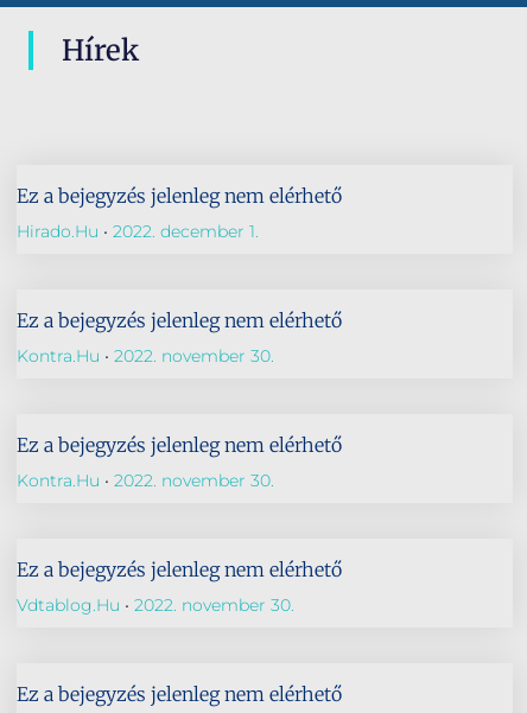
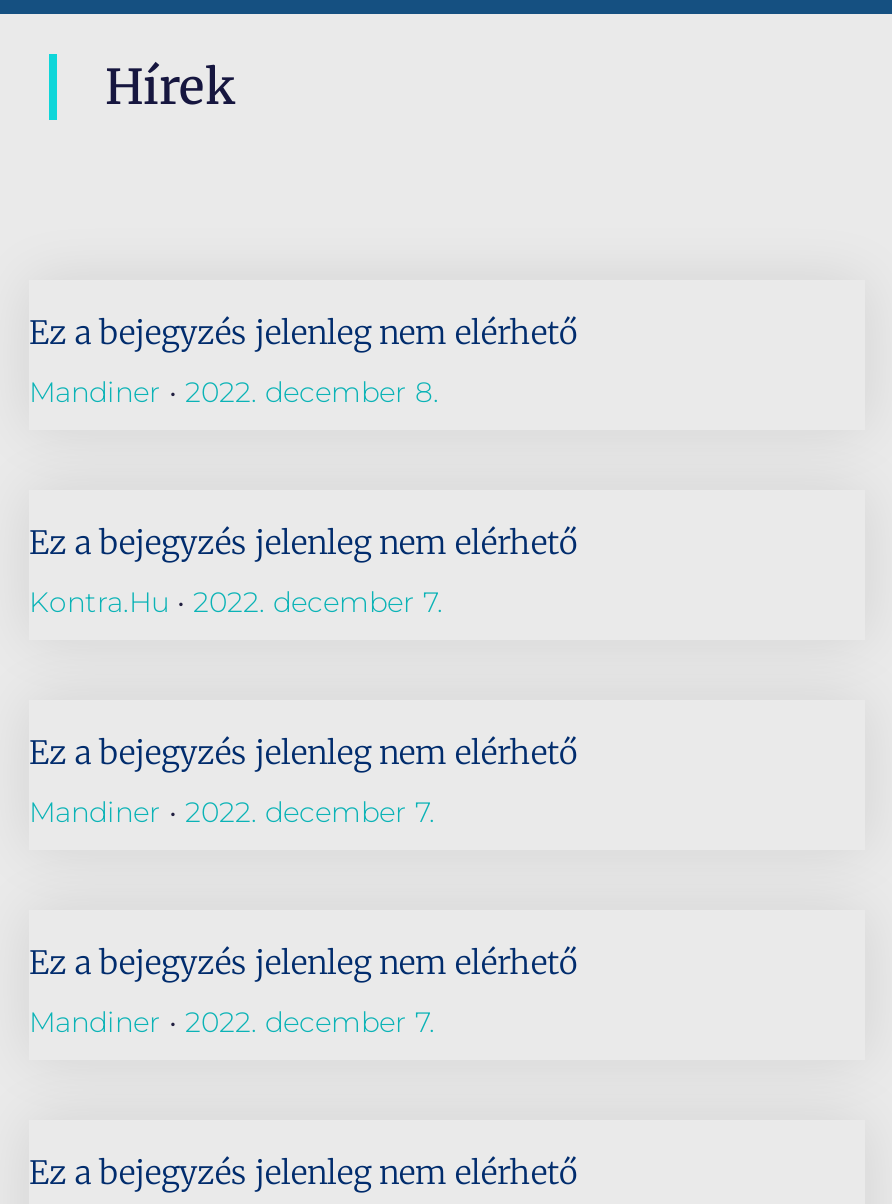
- Hirado.hu 2022. december 1.
+ Mandiner 2022. december 8.

- Kontra.Hu 2022. november 30.
+ Kontra.Hu 2022. december 7.

- Kontra.Hu 2022. november 30.
+ Mandiner 2022. december 7.

- Vdtablog.hu 2022. november 30.
+ Mandiner 2022. december 7.
